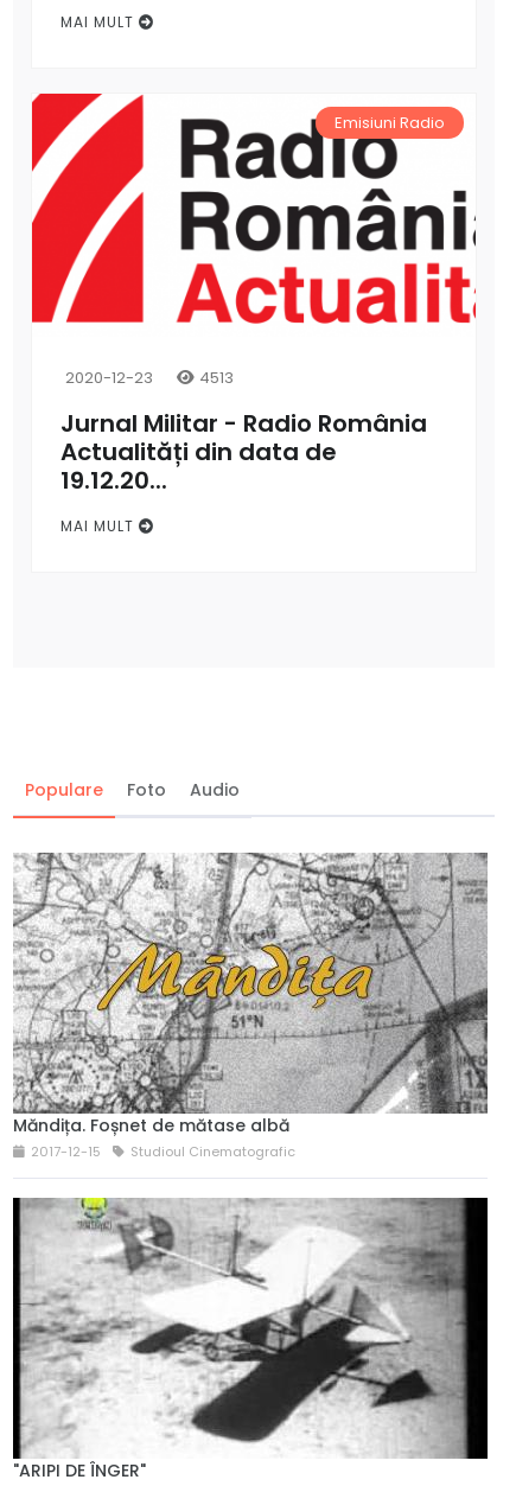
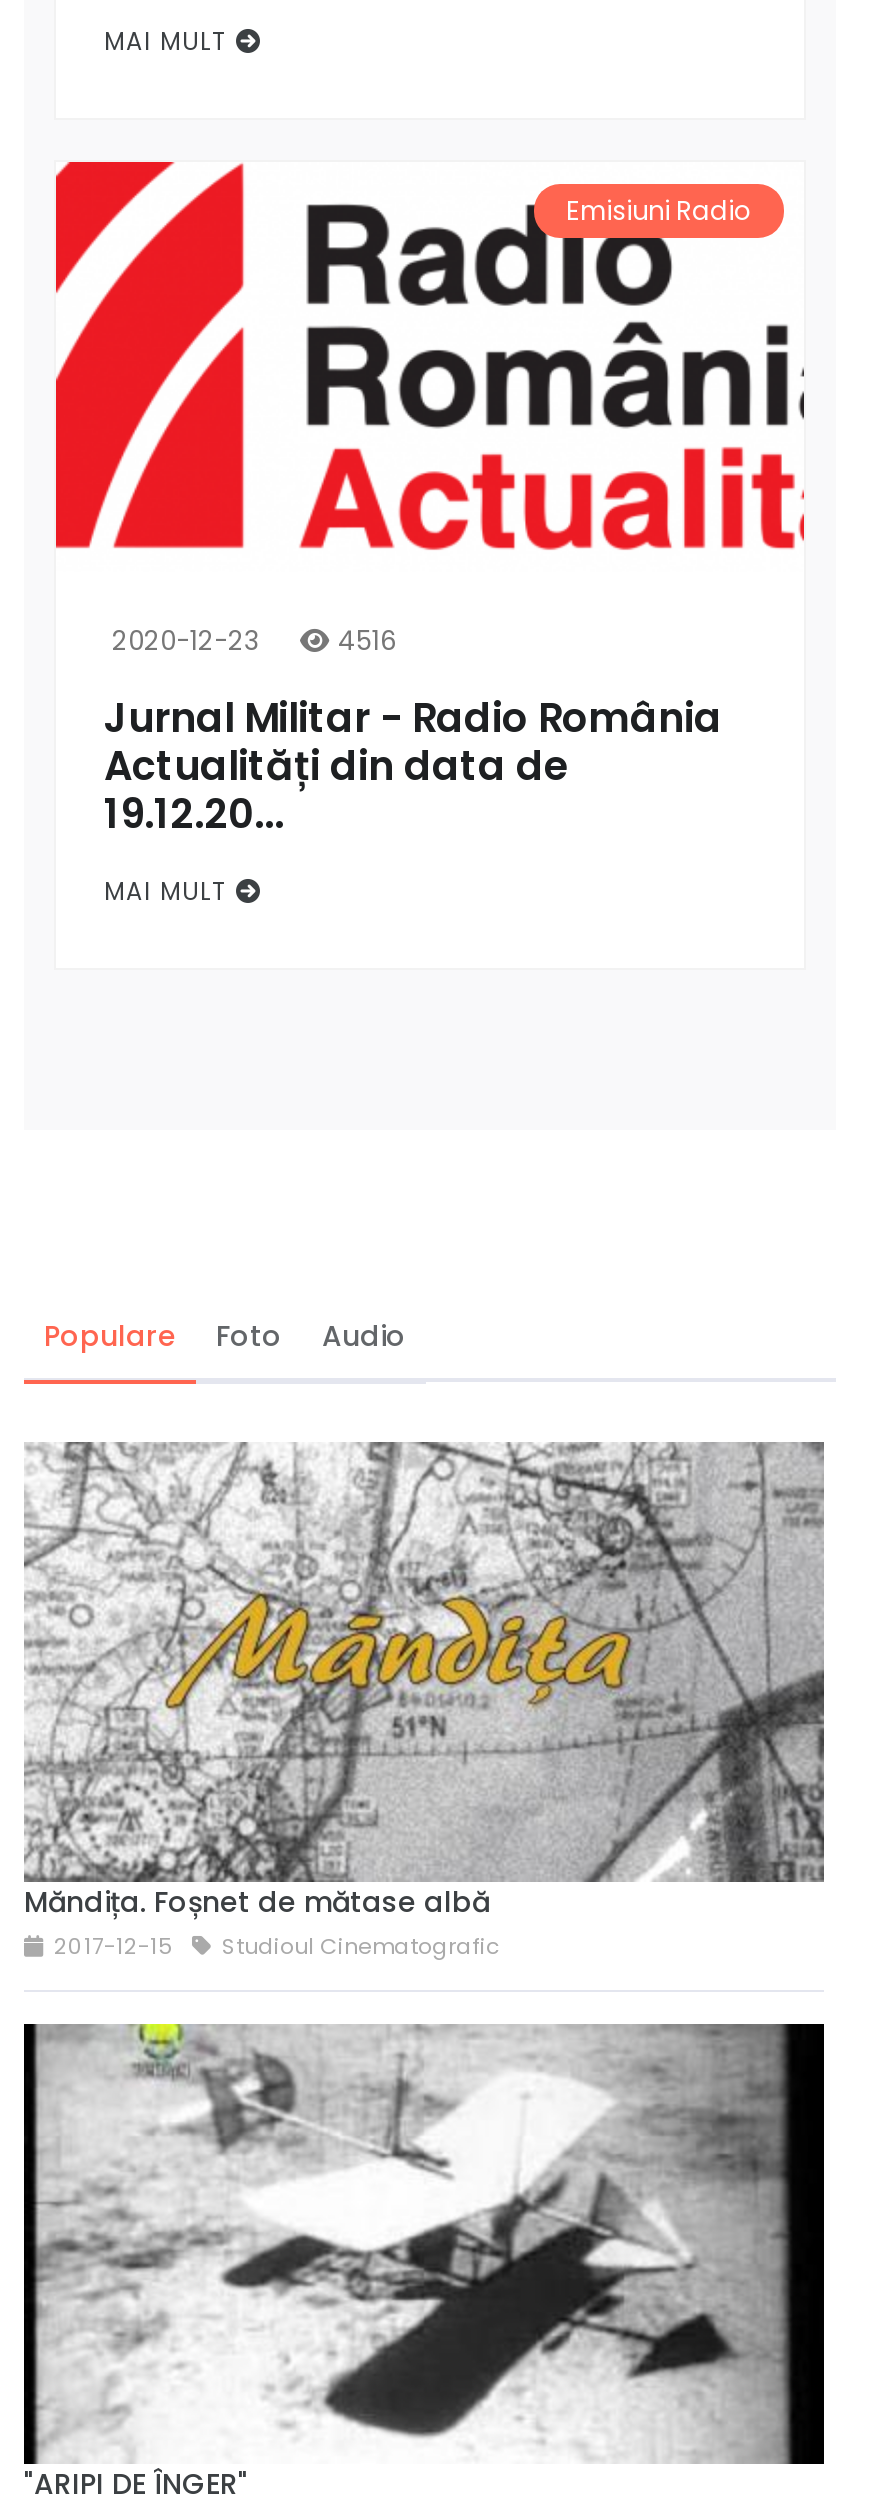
- 4513
+ 4516
